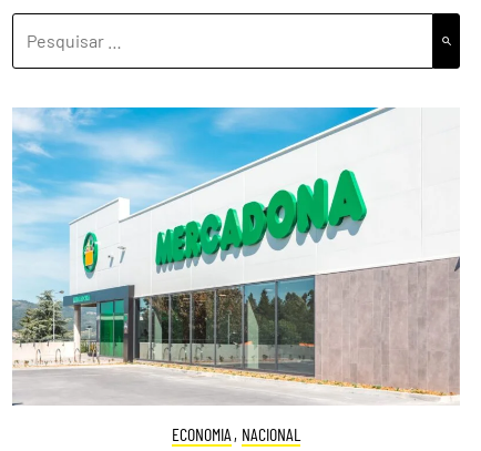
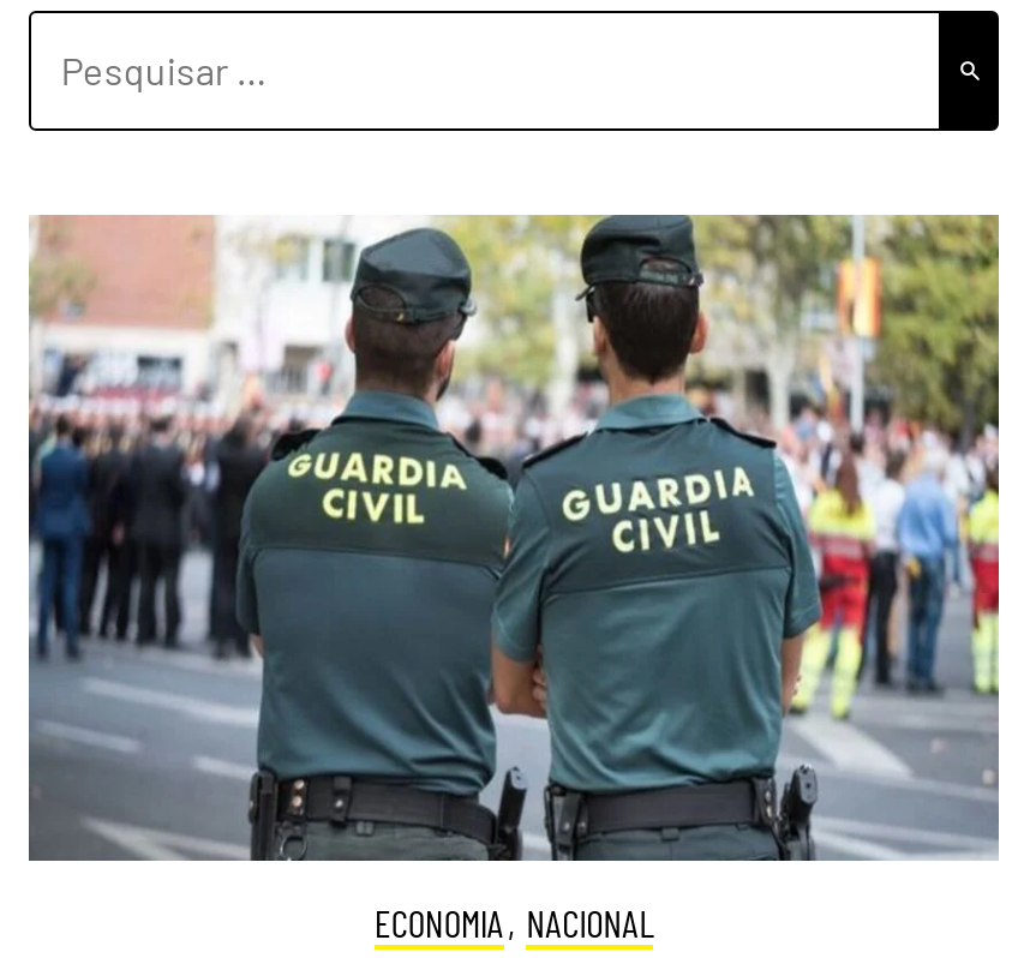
- [image]
+ [image]
